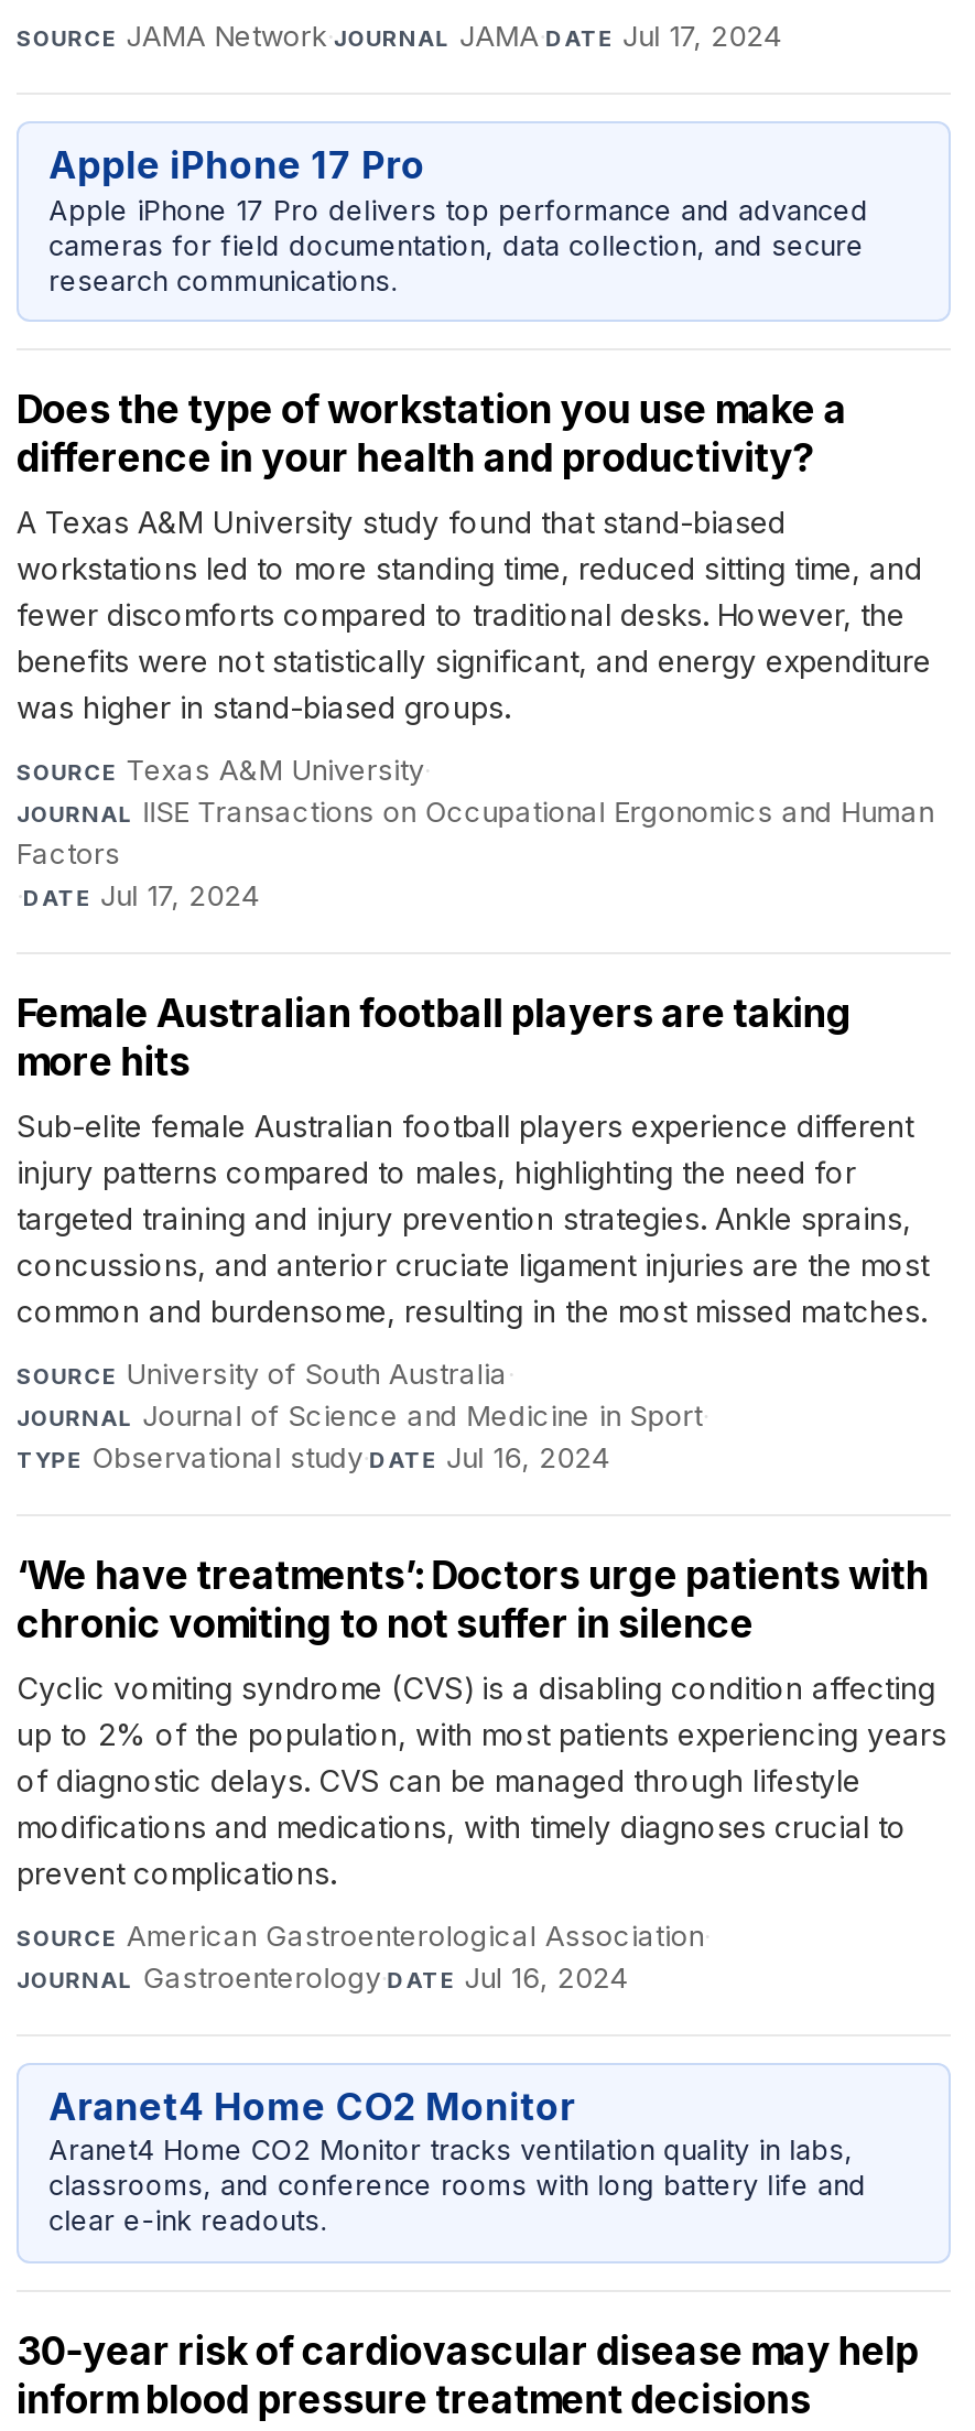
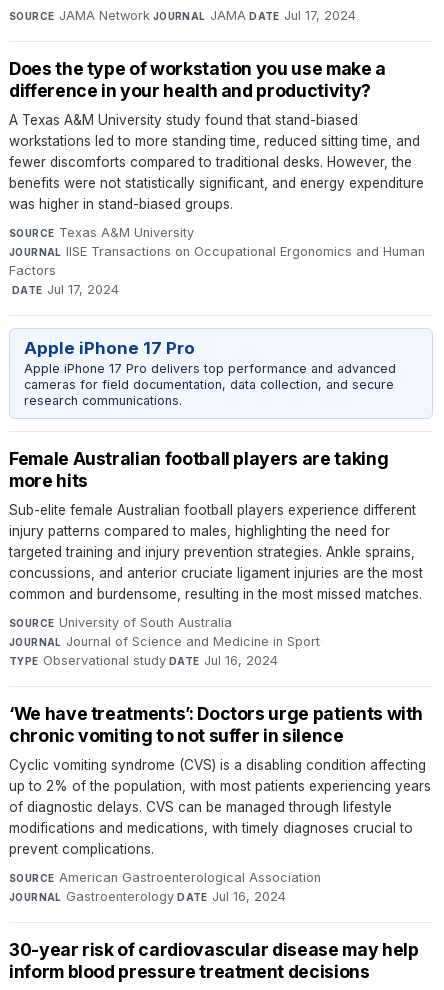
moved down: Apple iPhone 17 Pro | Apple iPhone 17 Pro delivers top performance and advanced | cameras for field documentation, data collection, and secure | research communications.

- Aranet4 Home CO2 Monitor
- Aranet4 Home CO2 Monitor tracks ventilation quality in labs,
- classrooms, and conference rooms with long battery life and
- clear e-ink readouts.
